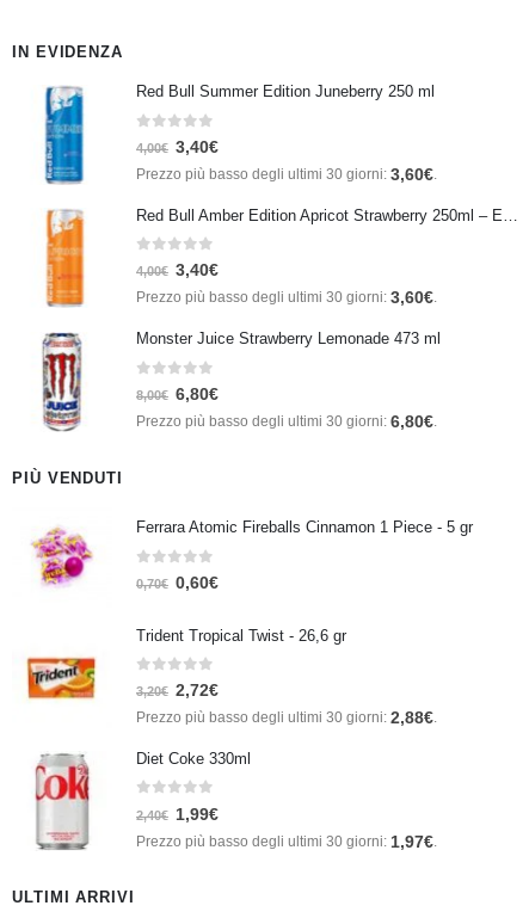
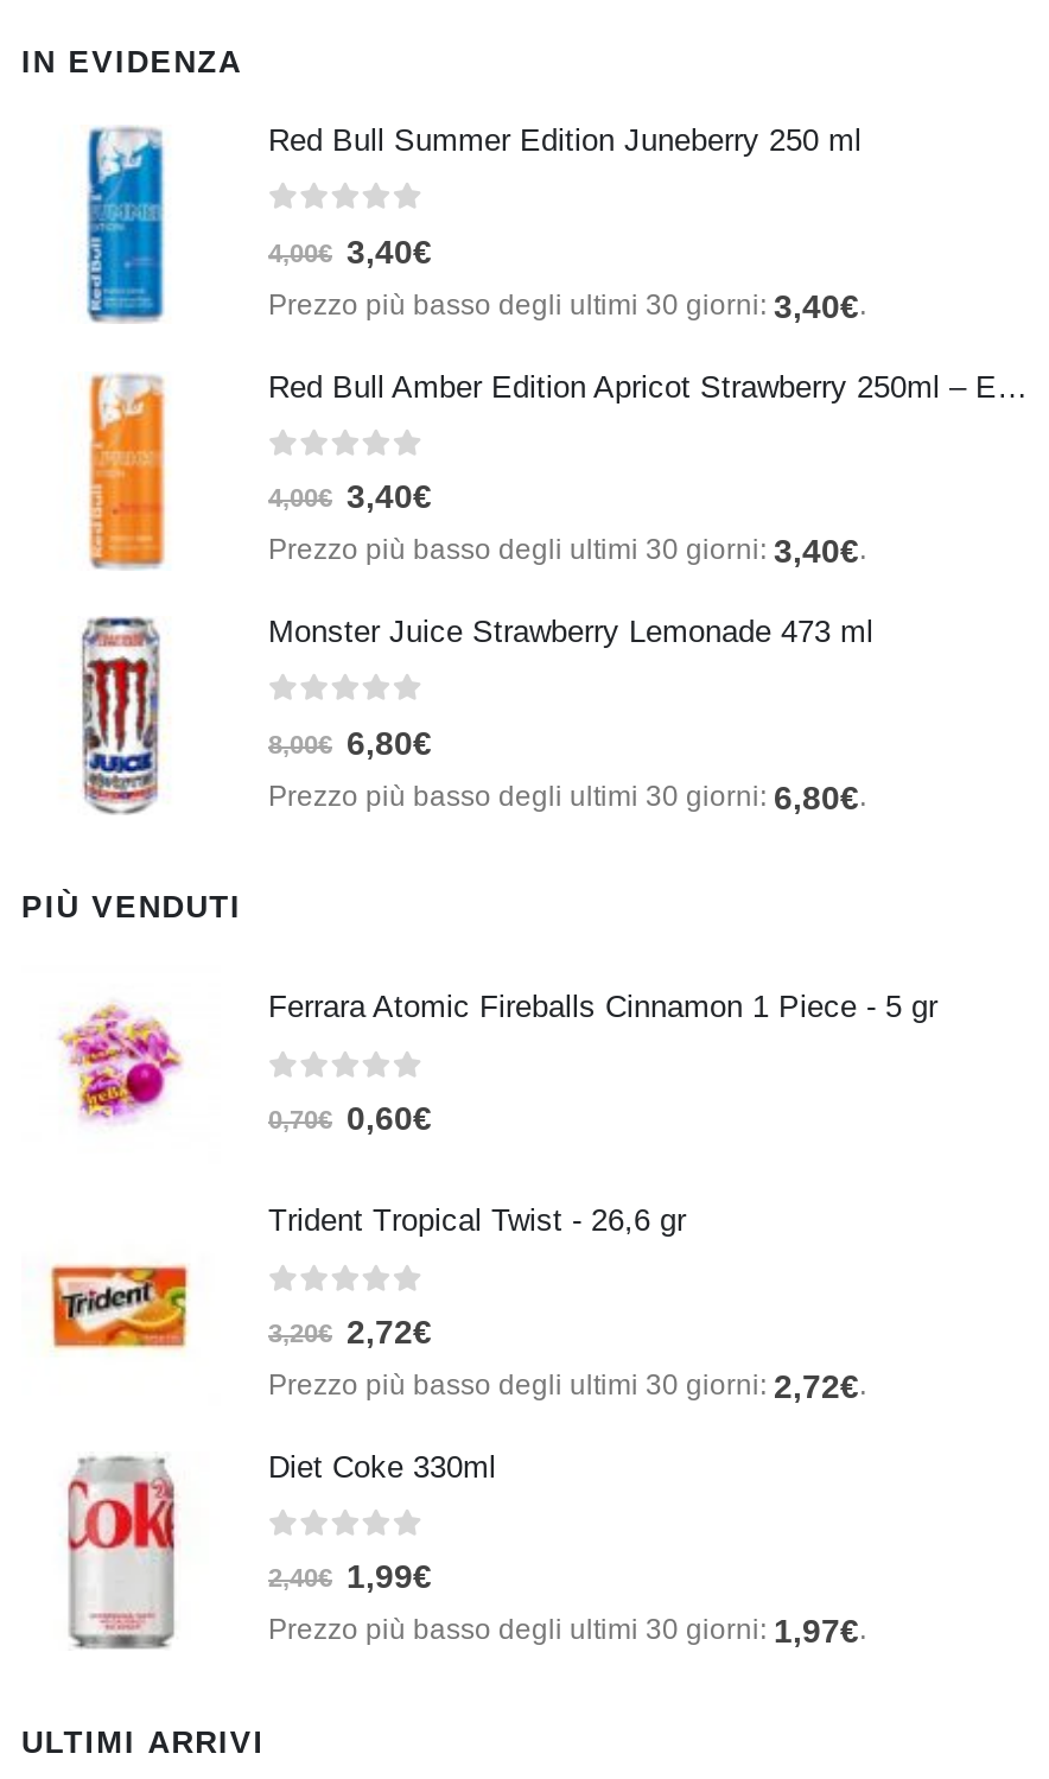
- Prezzo più basso degli ultimi 30 giorni: 3,60€.
+ Prezzo più basso degli ultimi 30 giorni: 3,40€.

- Prezzo più basso degli ultimi 30 giorni: 3,60€.
+ Prezzo più basso degli ultimi 30 giorni: 3,40€.

- Prezzo più basso degli ultimi 30 giorni: 2,88€.
+ Prezzo più basso degli ultimi 30 giorni: 2,72€.
